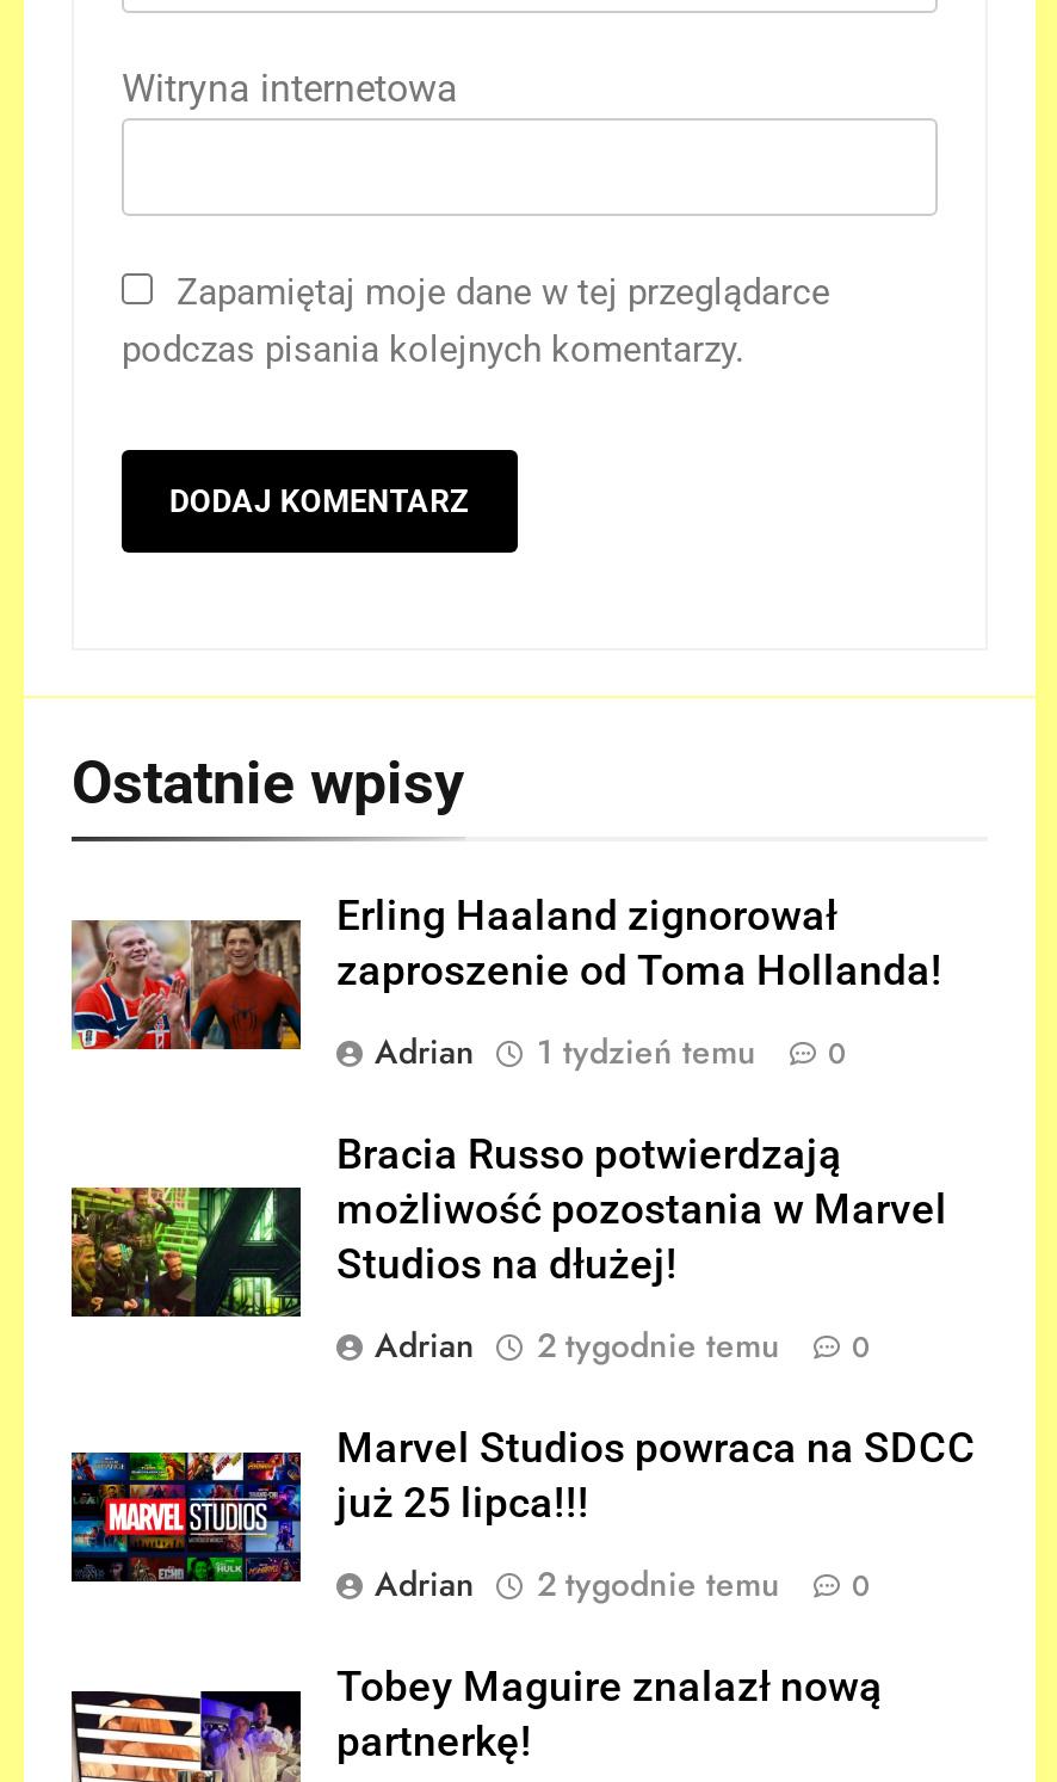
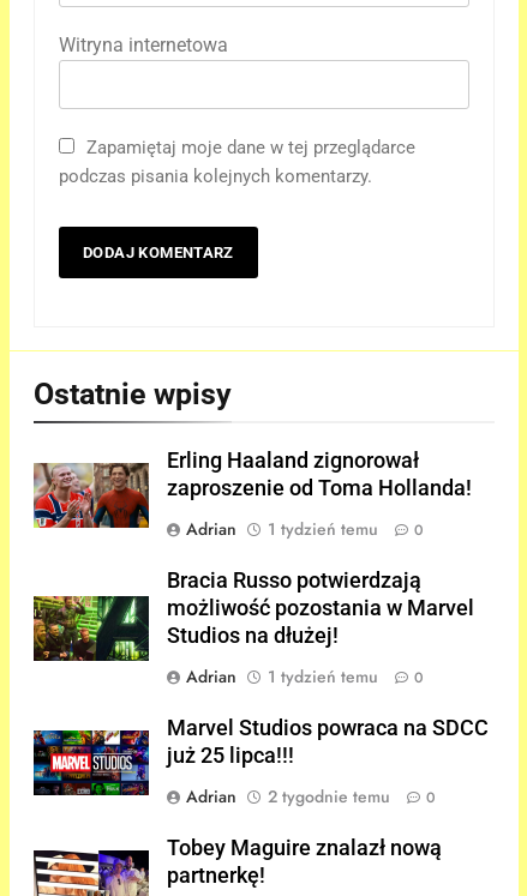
- 2 tygodnie temu
+ 1 tydzień temu
